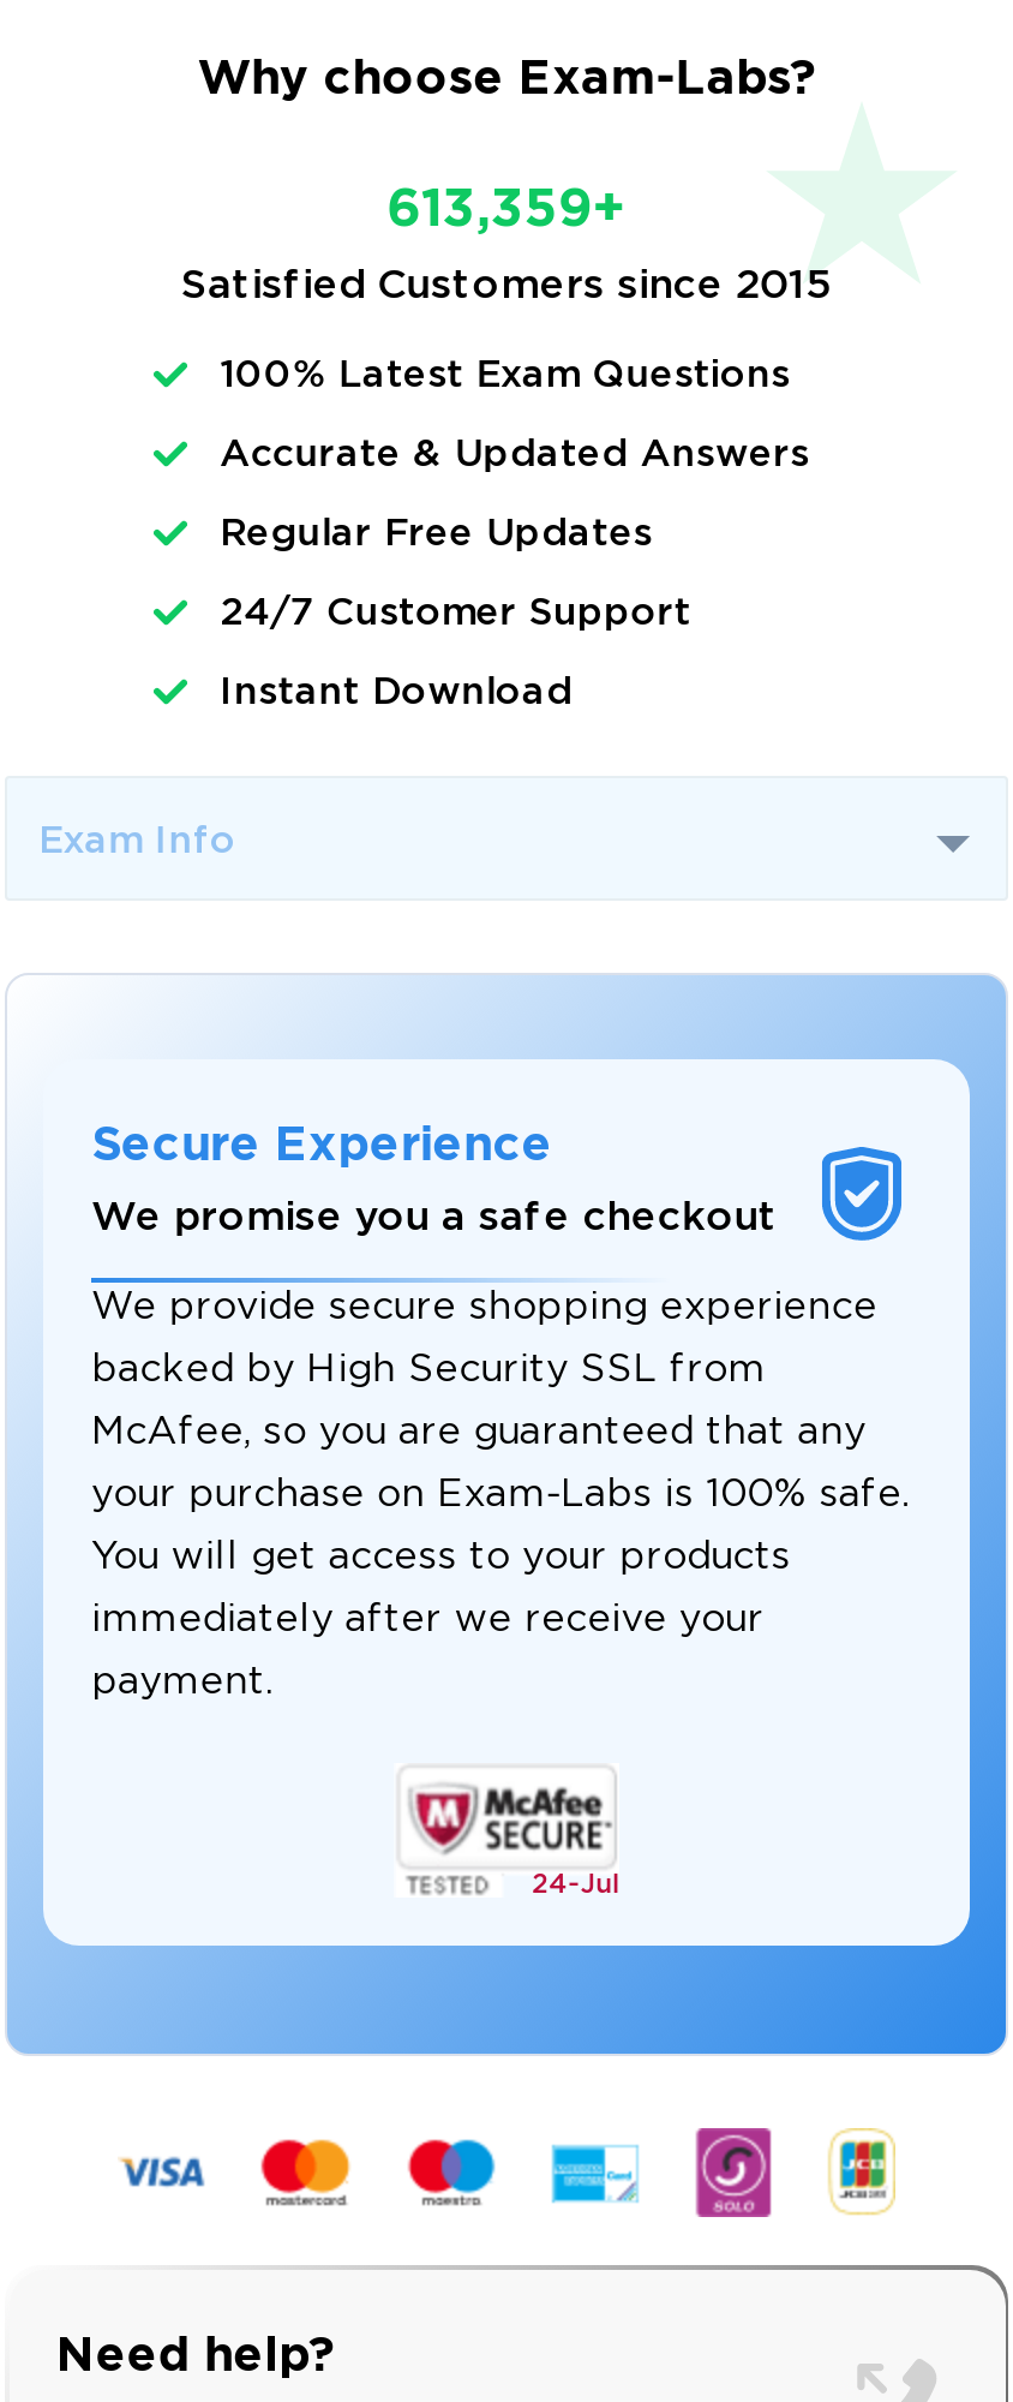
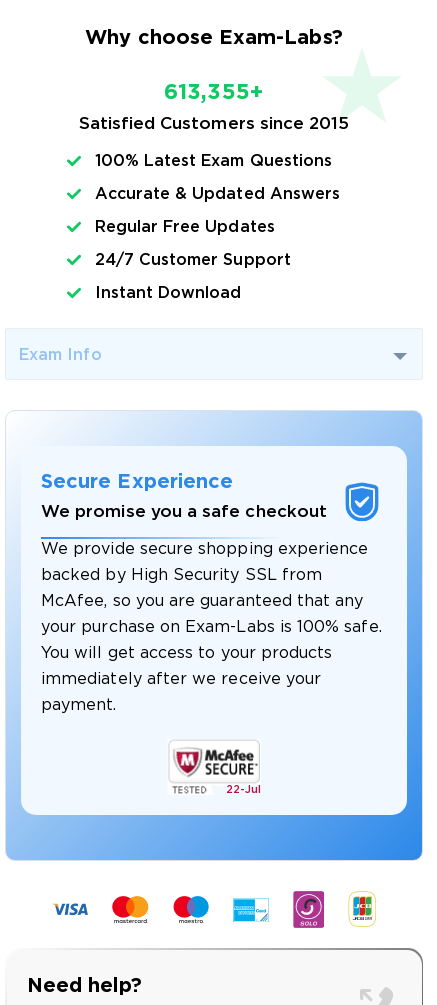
- 613,359+
+ 613,355+

- 24-Jul
+ 22-Jul
